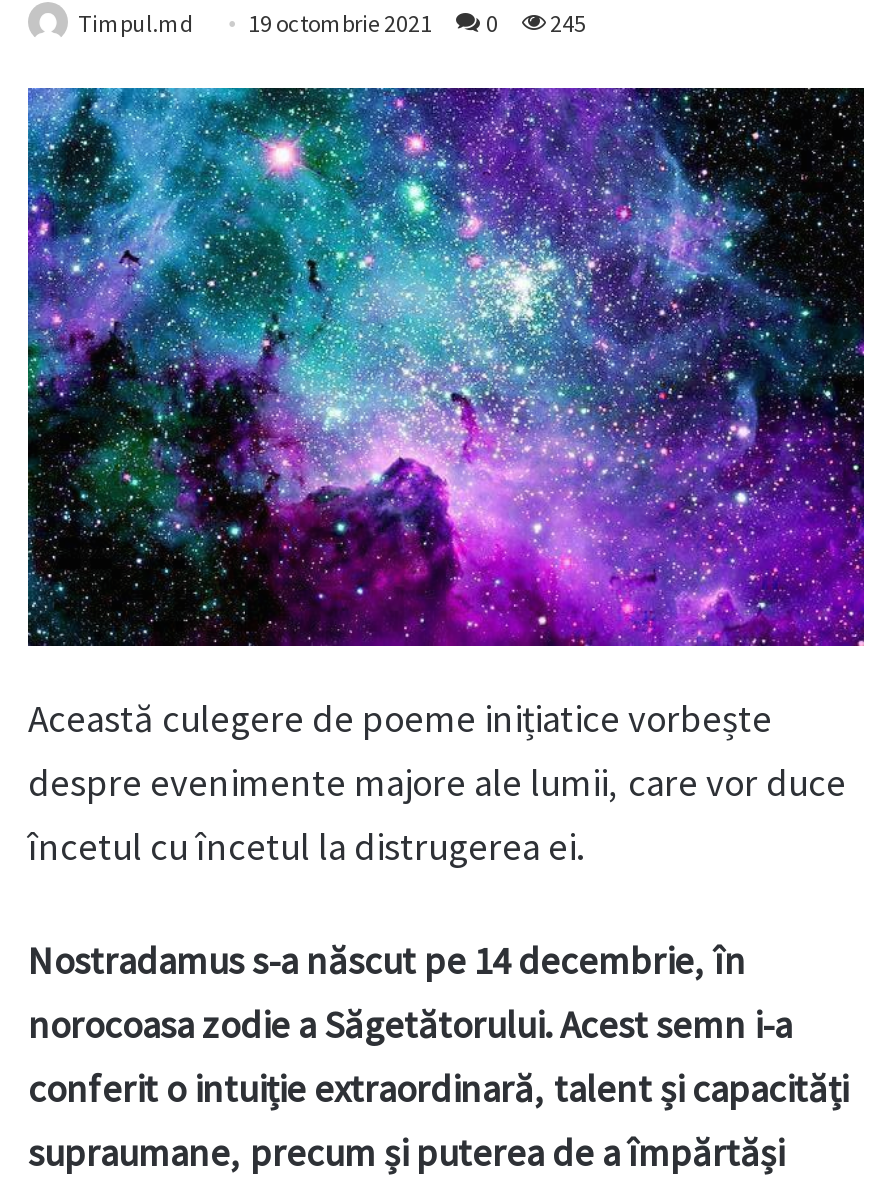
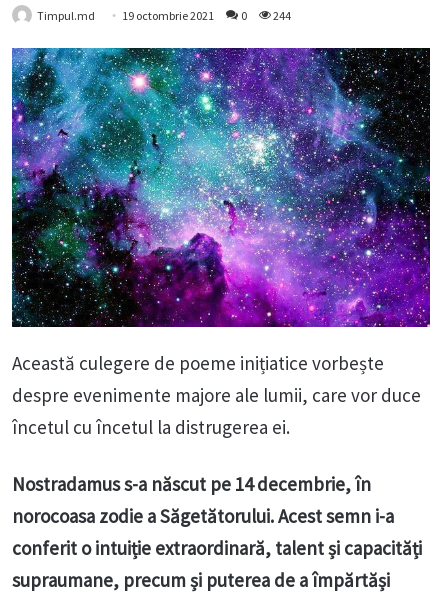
- Timpul.md 19 octombrie 2021 0 245
+ Timpul.md 19 octombrie 2021 0 244
